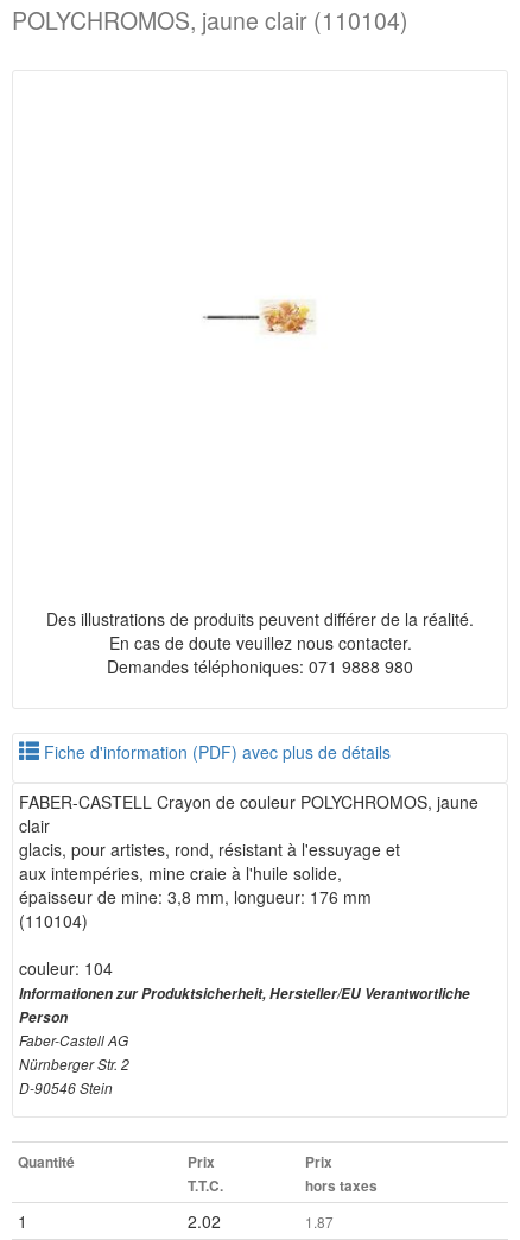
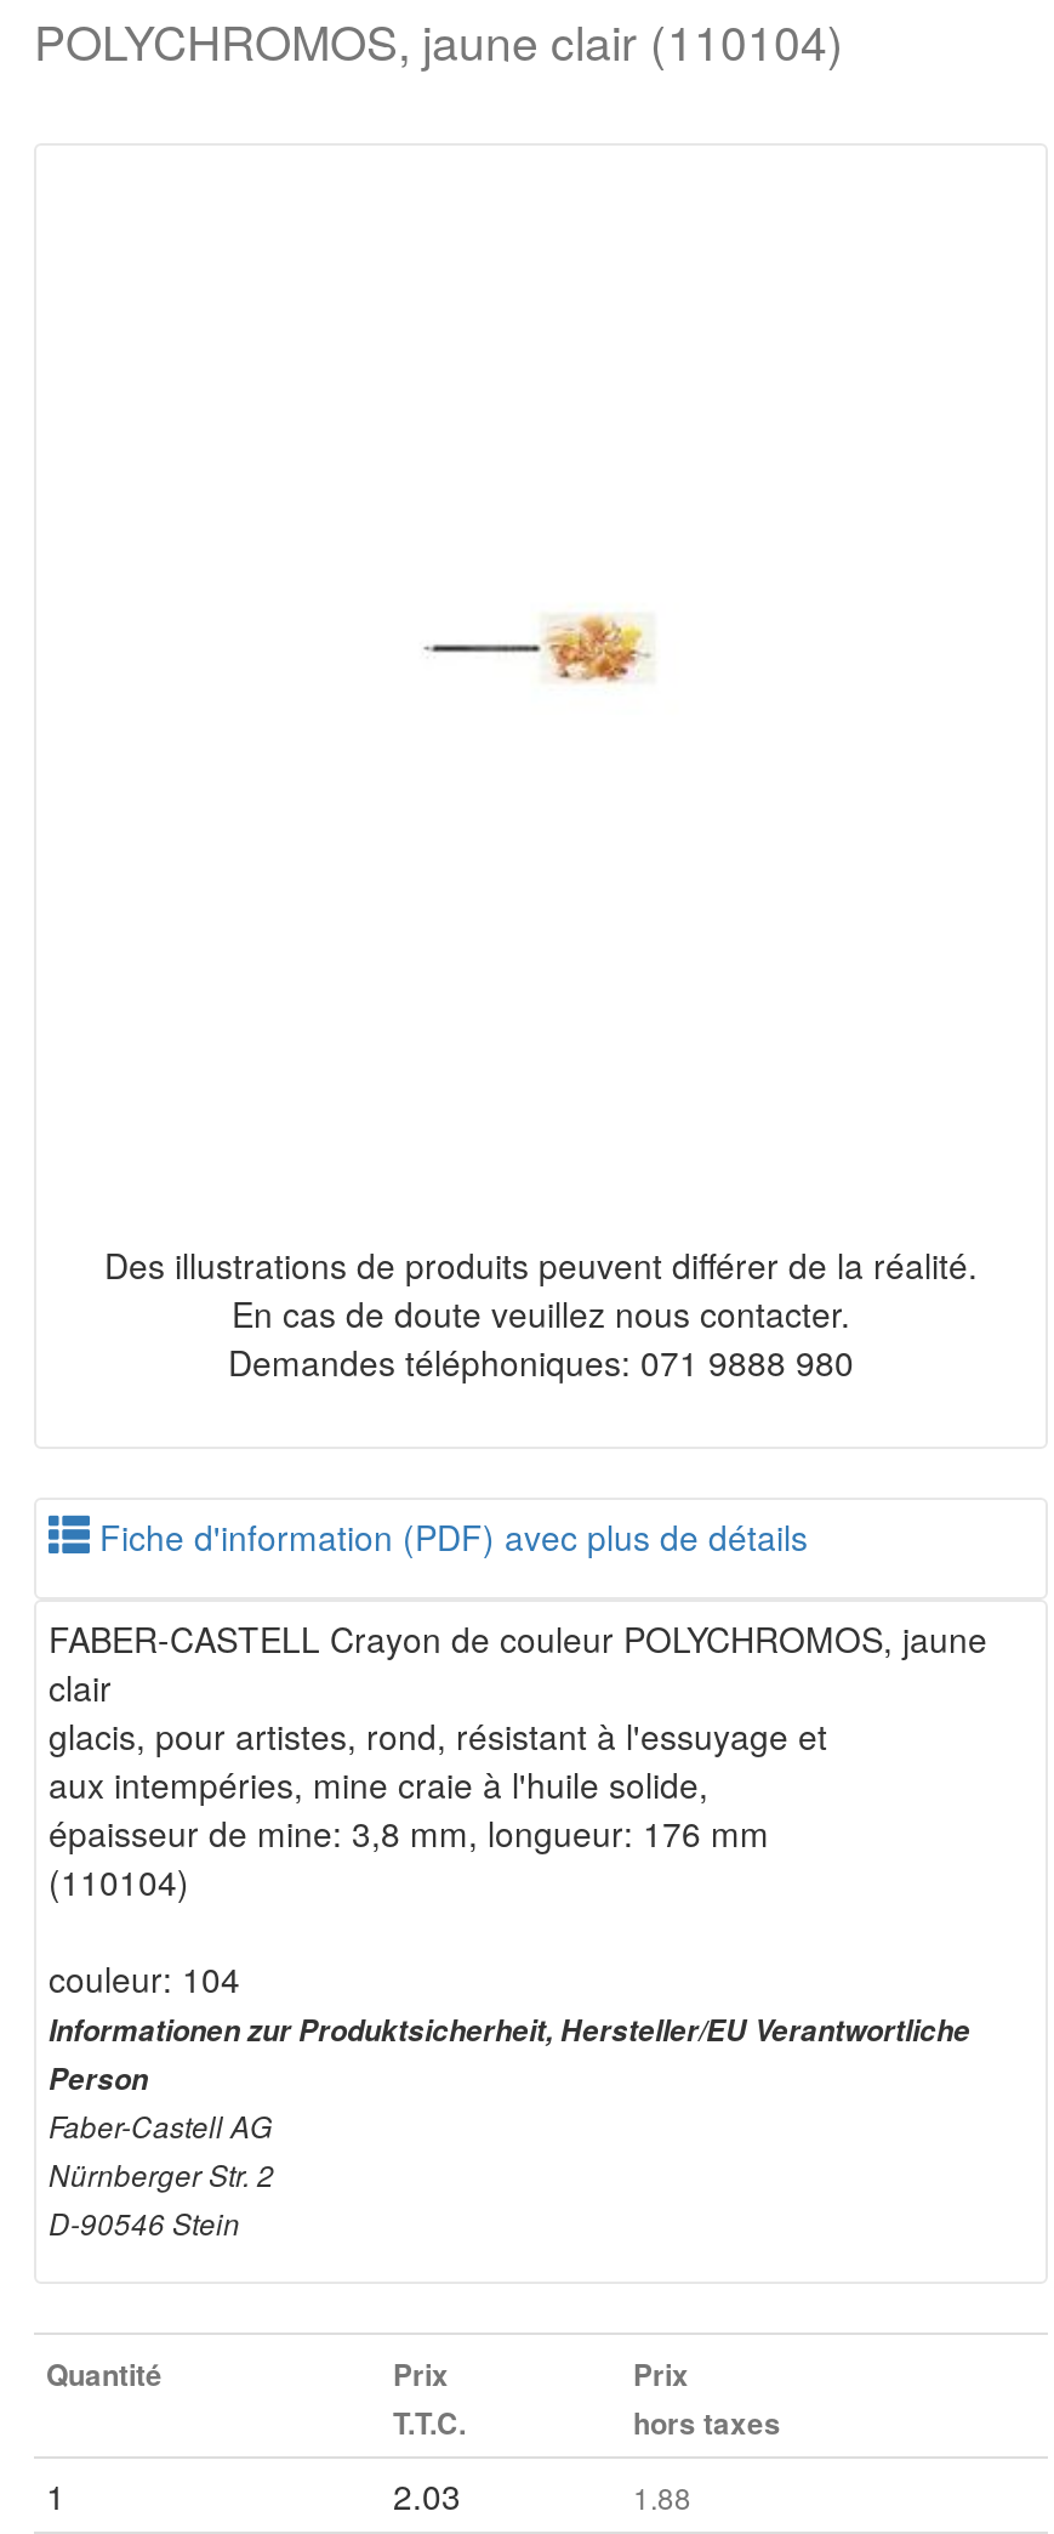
- 2.02
+ 2.03

- 1.87
+ 1.88
